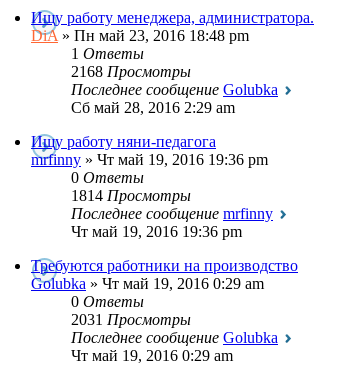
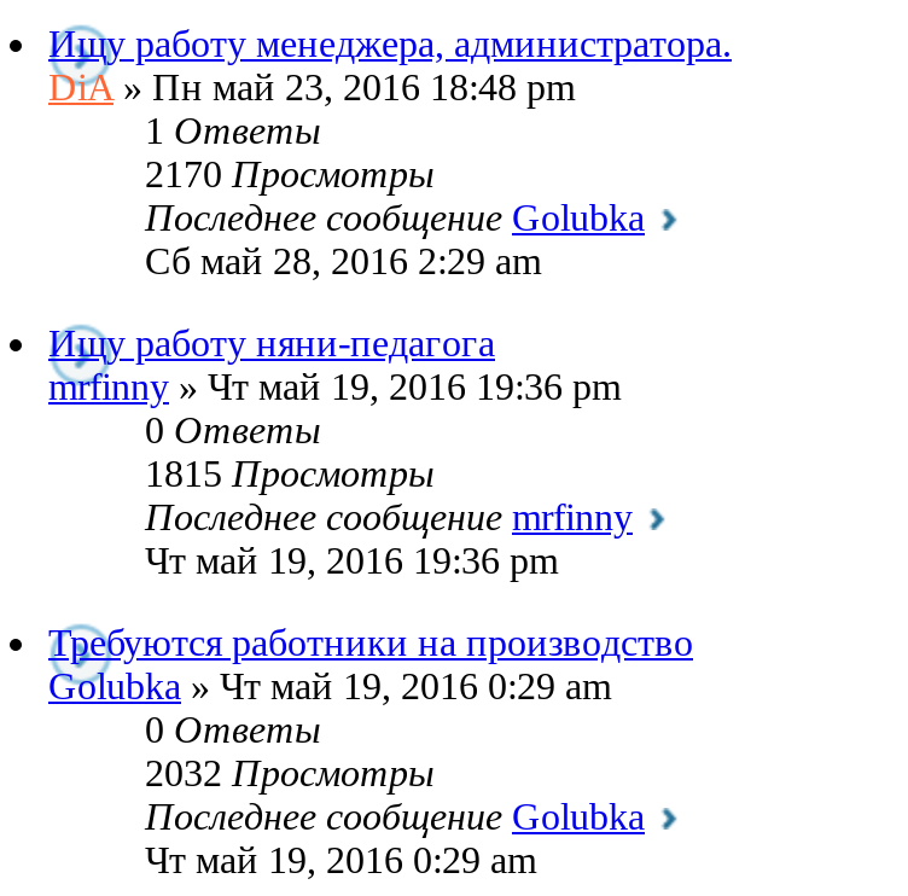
- 2168 Просмотры
+ 2170 Просмотры

- 1814 Просмотры
+ 1815 Просмотры

- 2031 Просмотры
+ 2032 Просмотры
